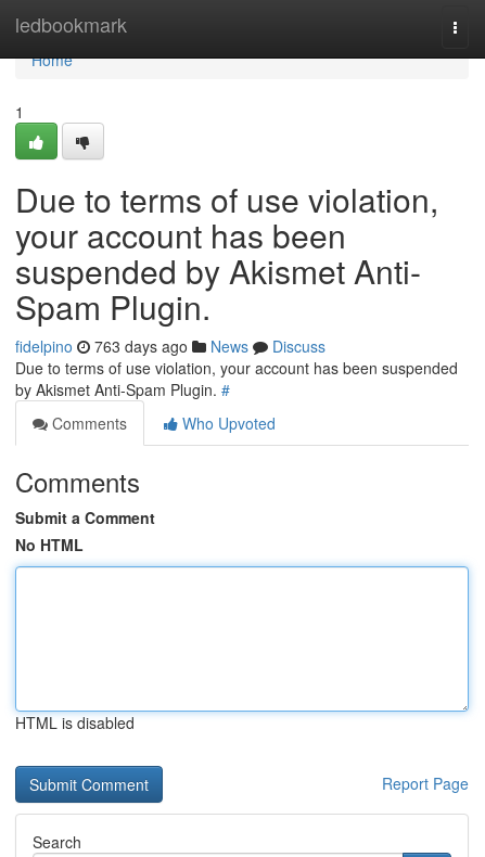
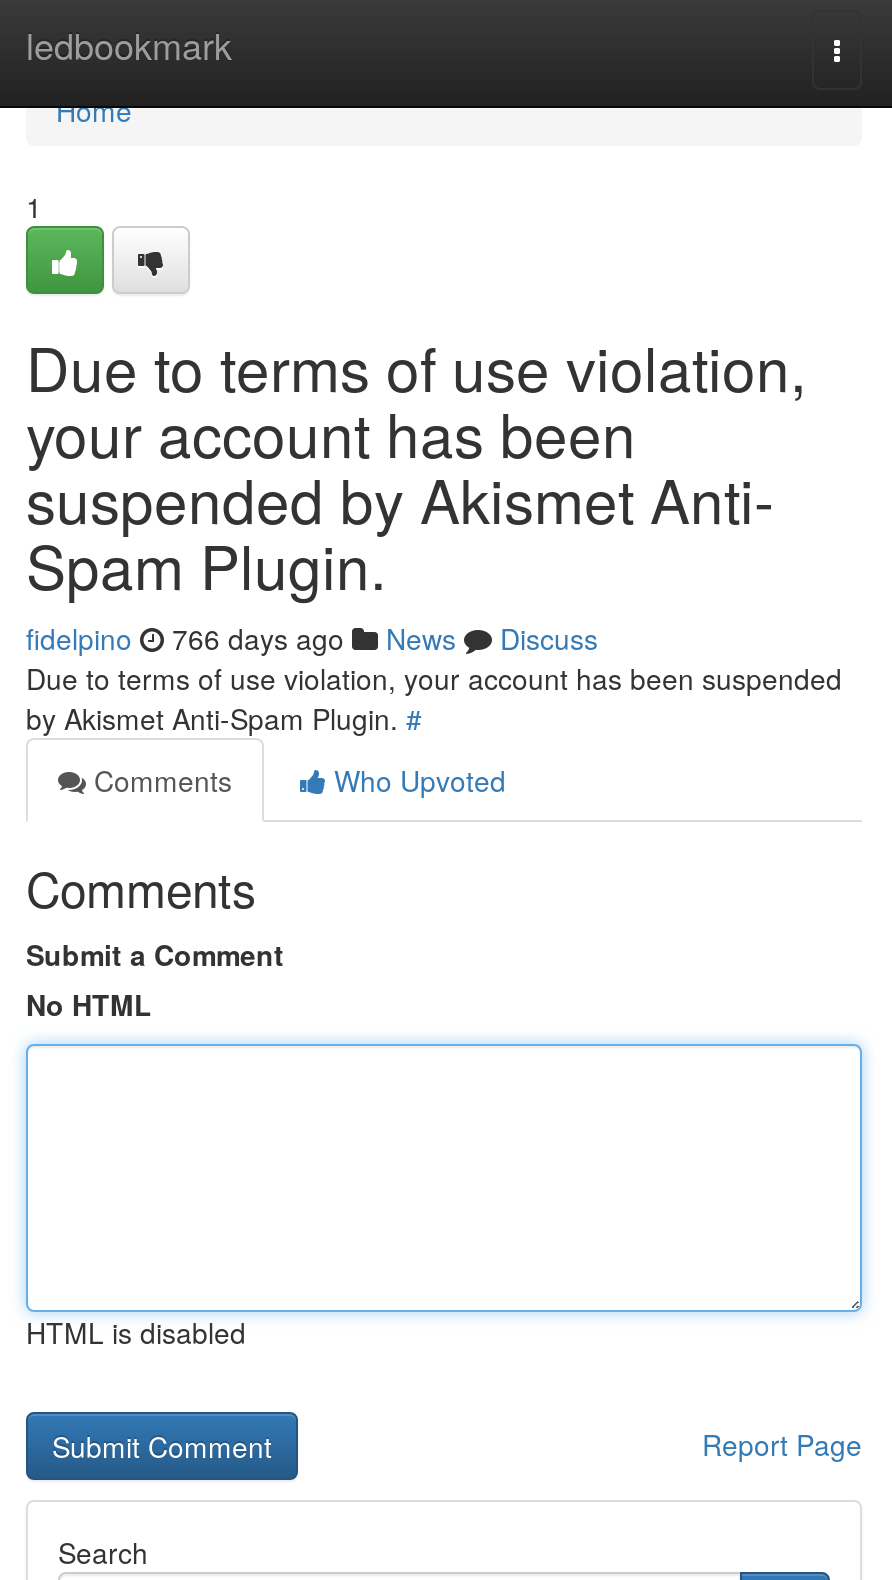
- fidelpino 763 days ago News Discuss
+ fidelpino 766 days ago News Discuss
